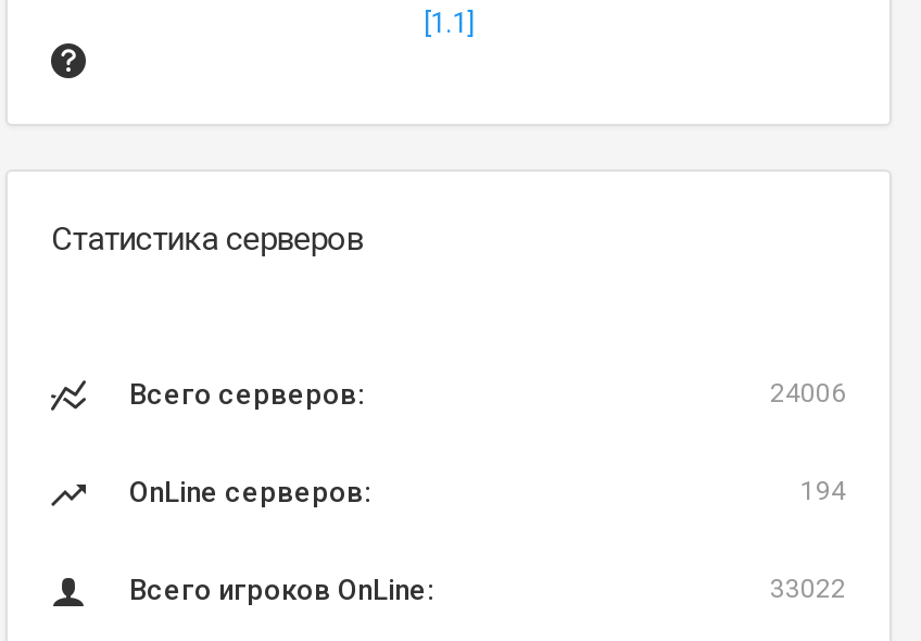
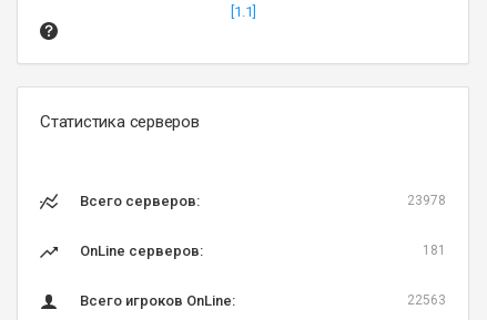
- 24006
+ 23978

- 194
+ 181

- 33022
+ 22563
